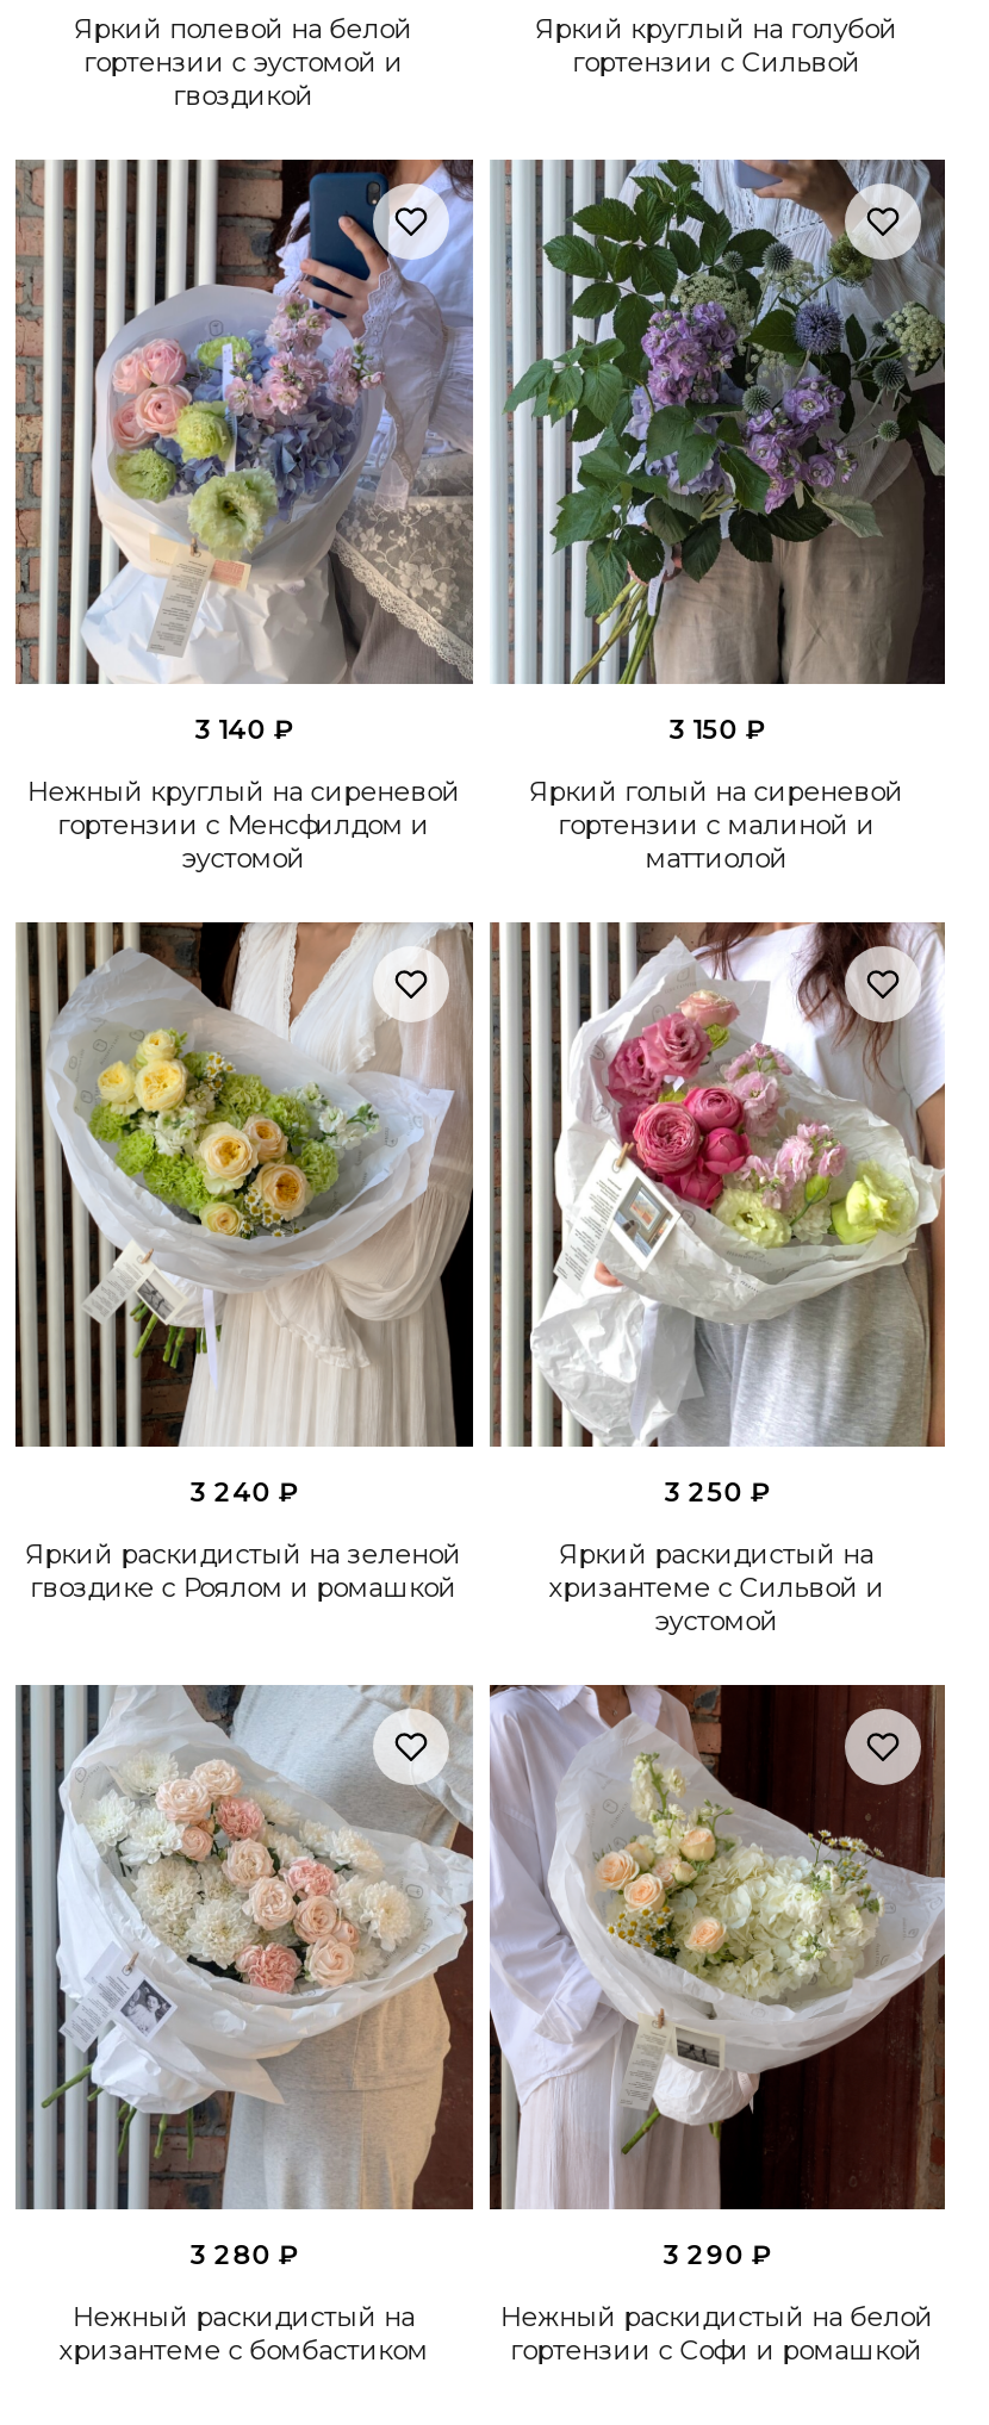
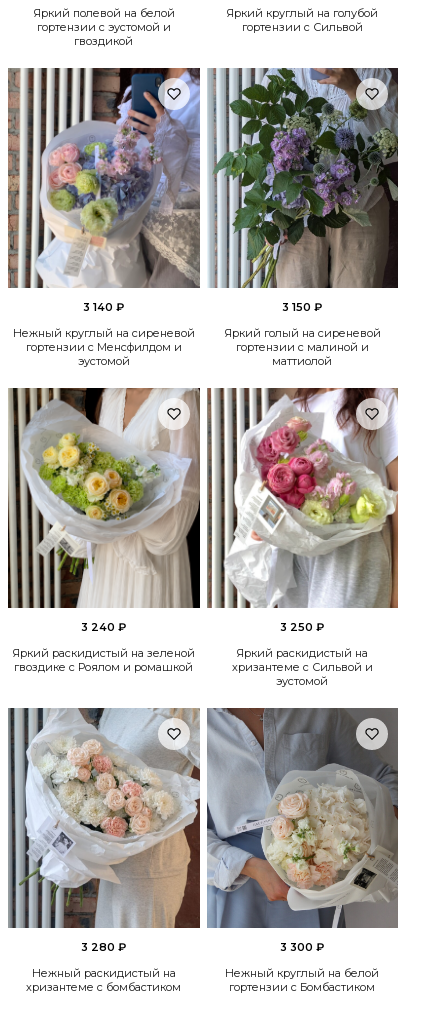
- [image]
- 3 290 ₽
+ [image]
+ 3 300 ₽

- Нежный раскидистый на белой
- гортензии с Софи и ромашкой
+ Нежный круглый на белой
+ гортензии с Бомбастиком
